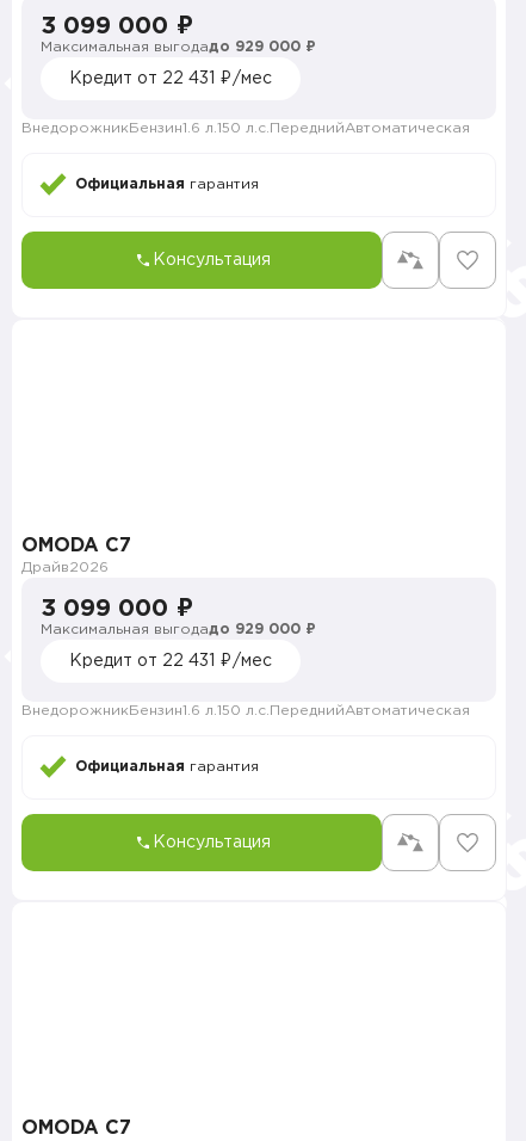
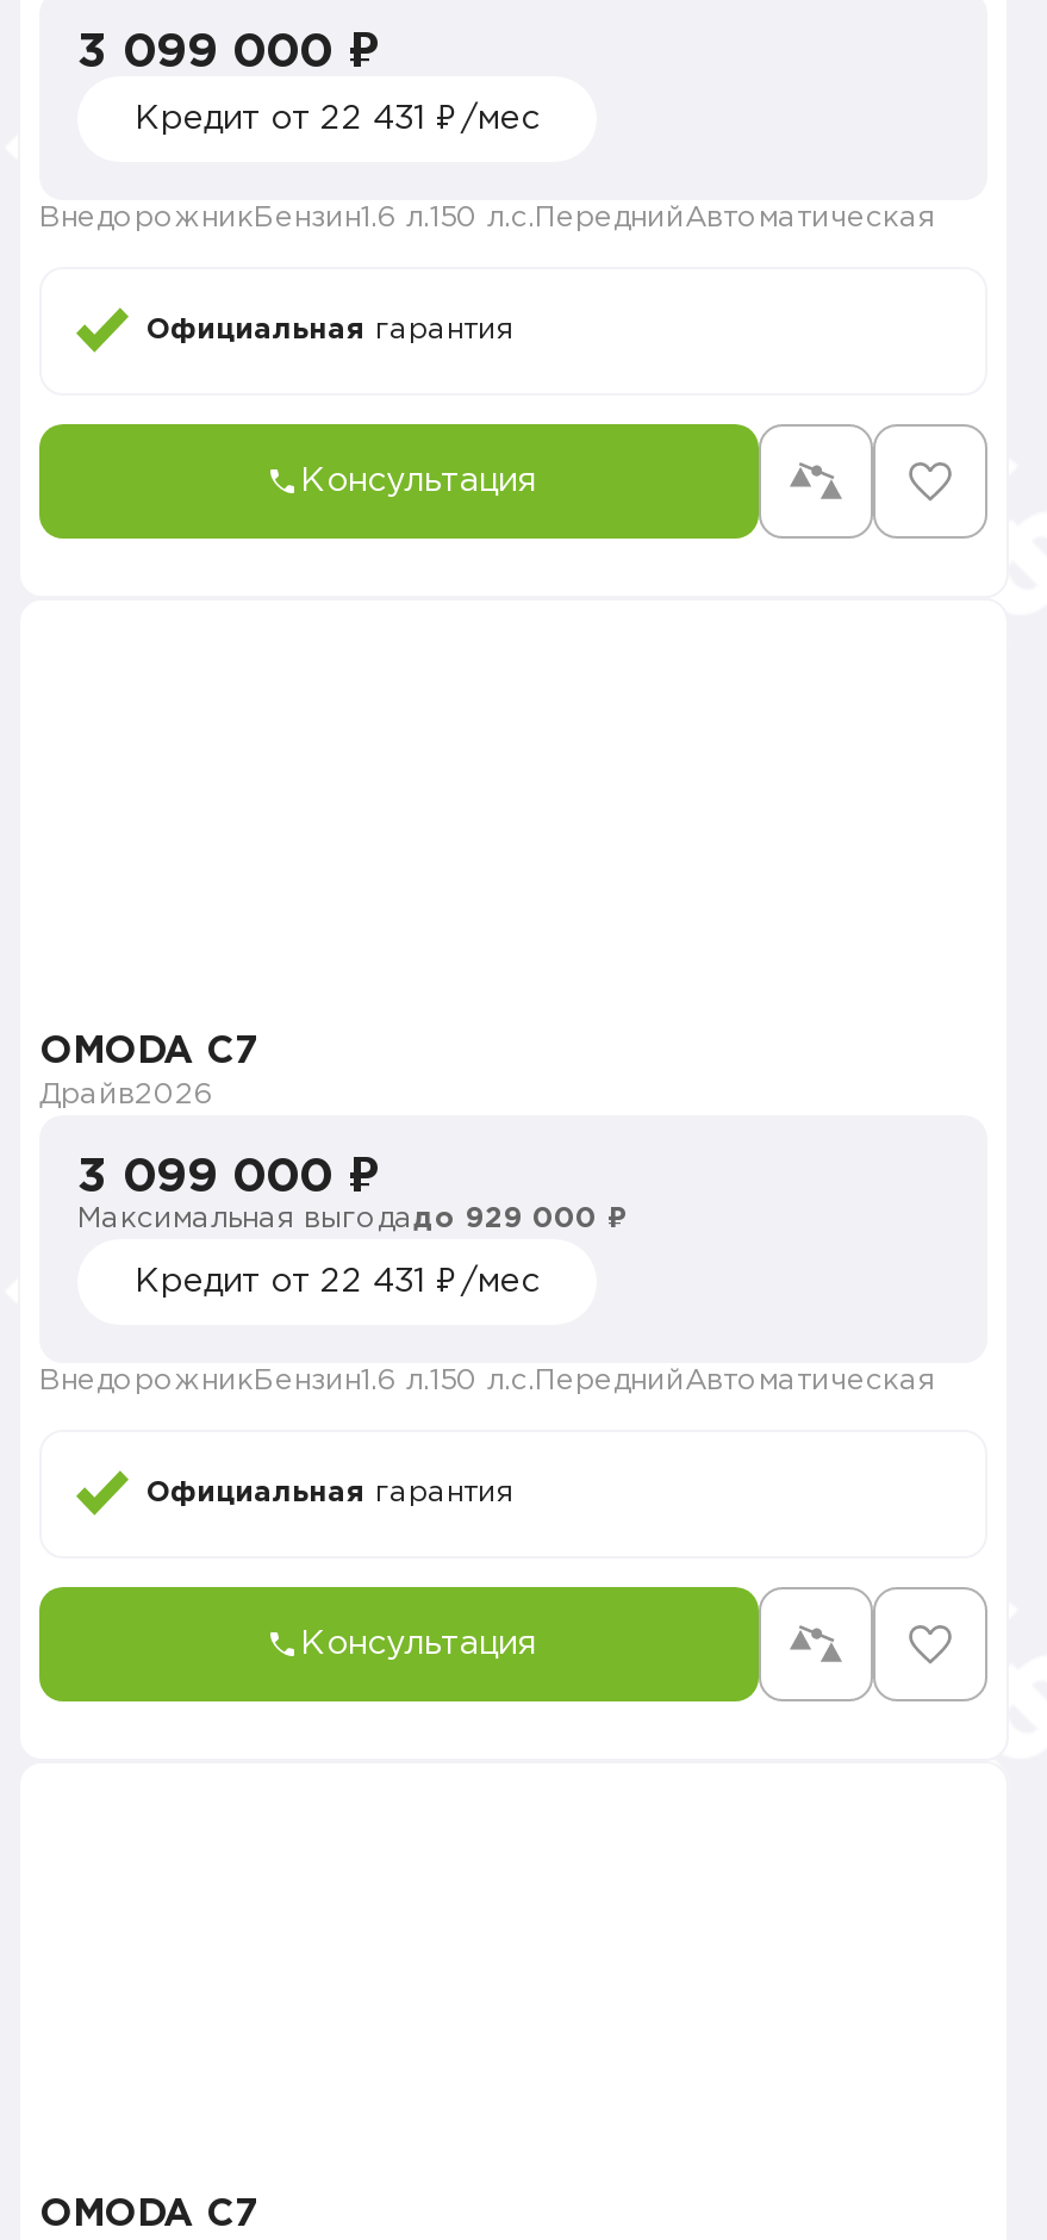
- Максимальная выгода до 929 000 ₽
